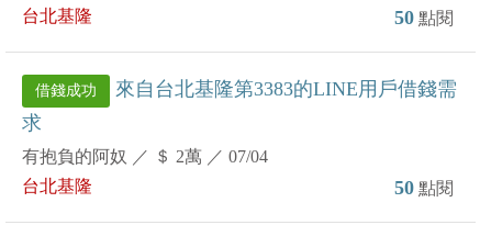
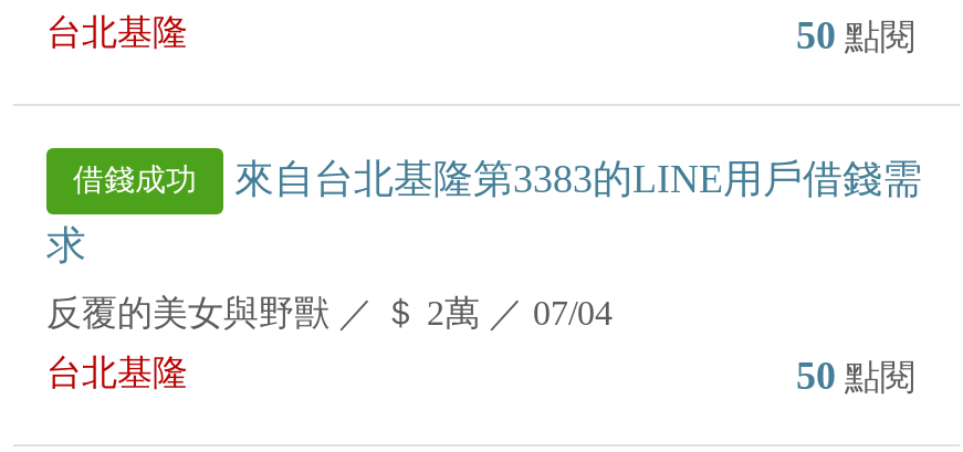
- 有抱負的阿奴／＄ 2萬／07/04
+ 反覆的美女與野獸／＄ 2萬／07/04
